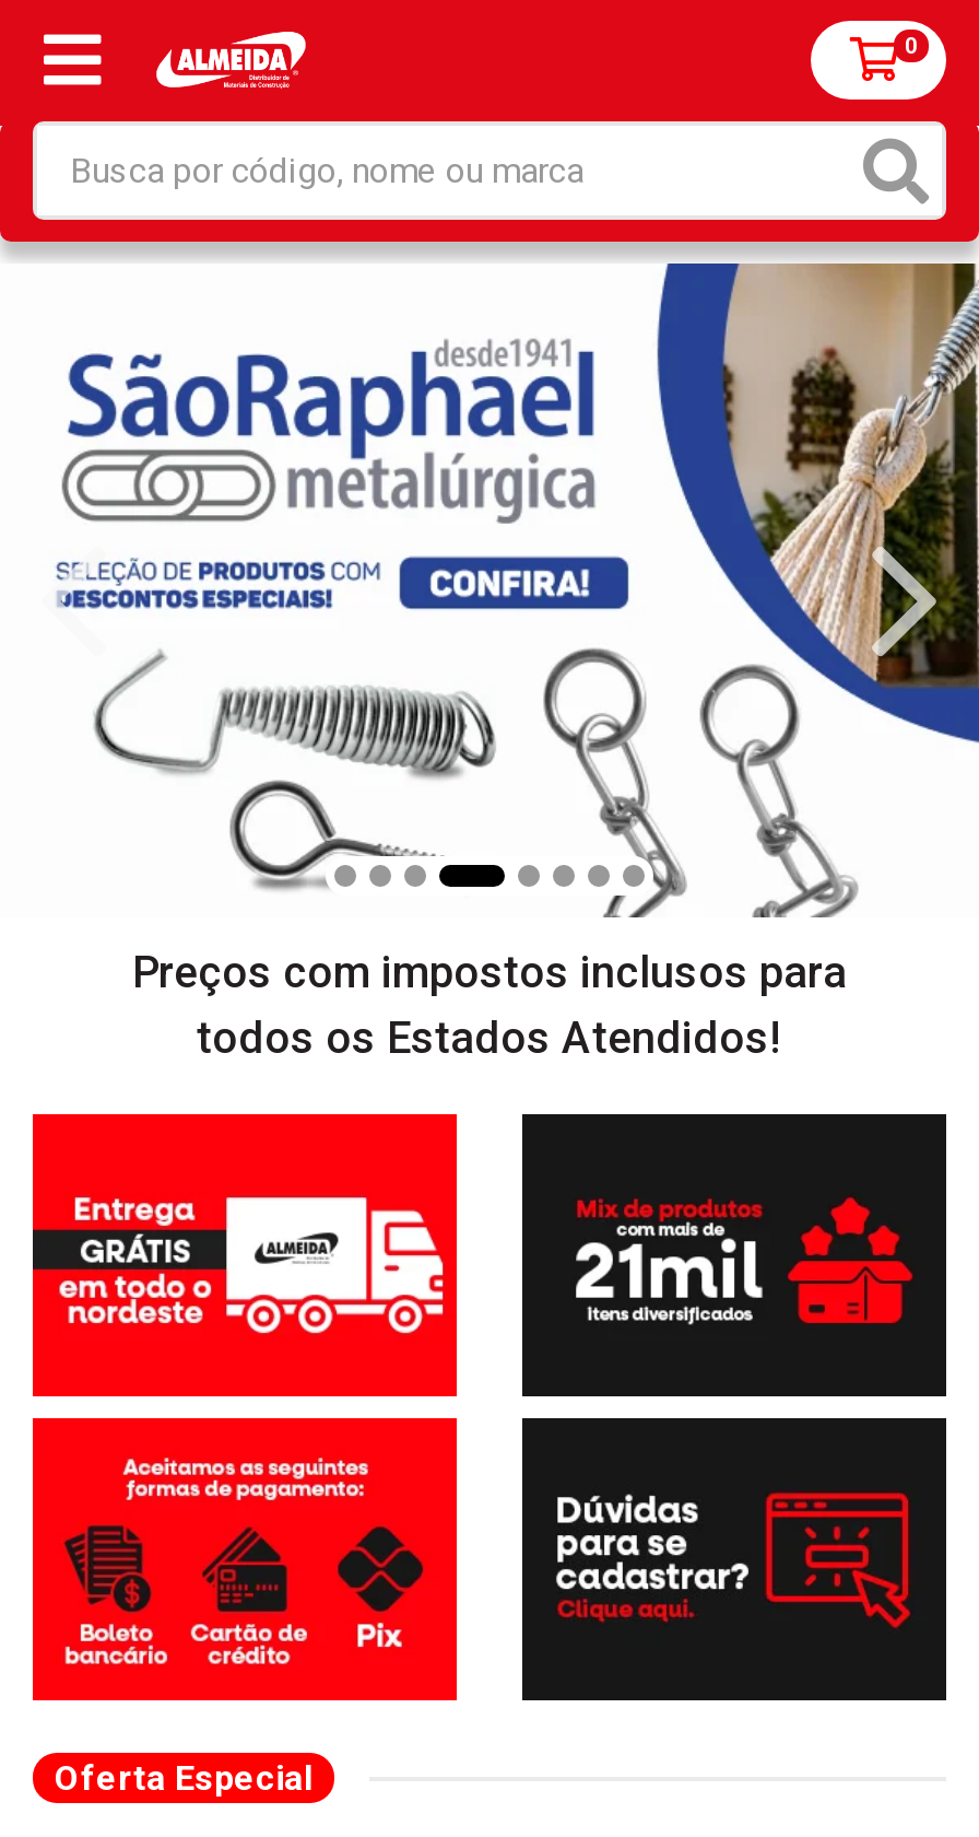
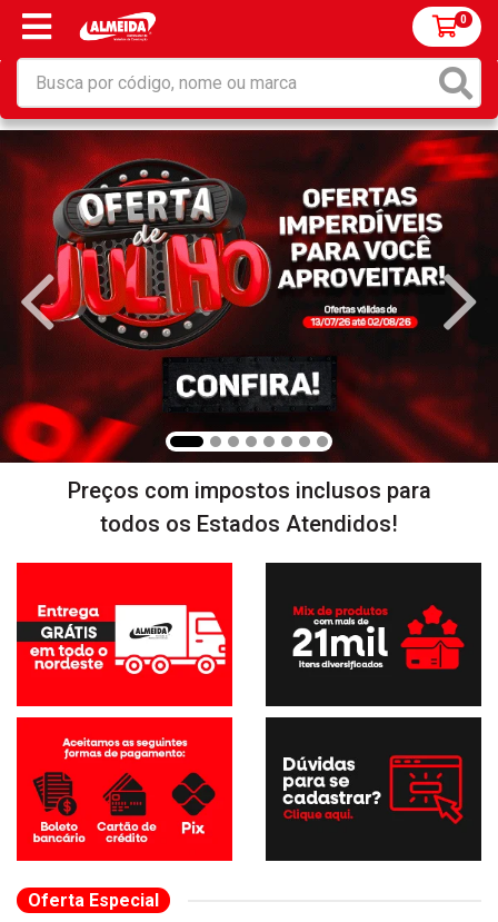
- [image]
+ [image]
